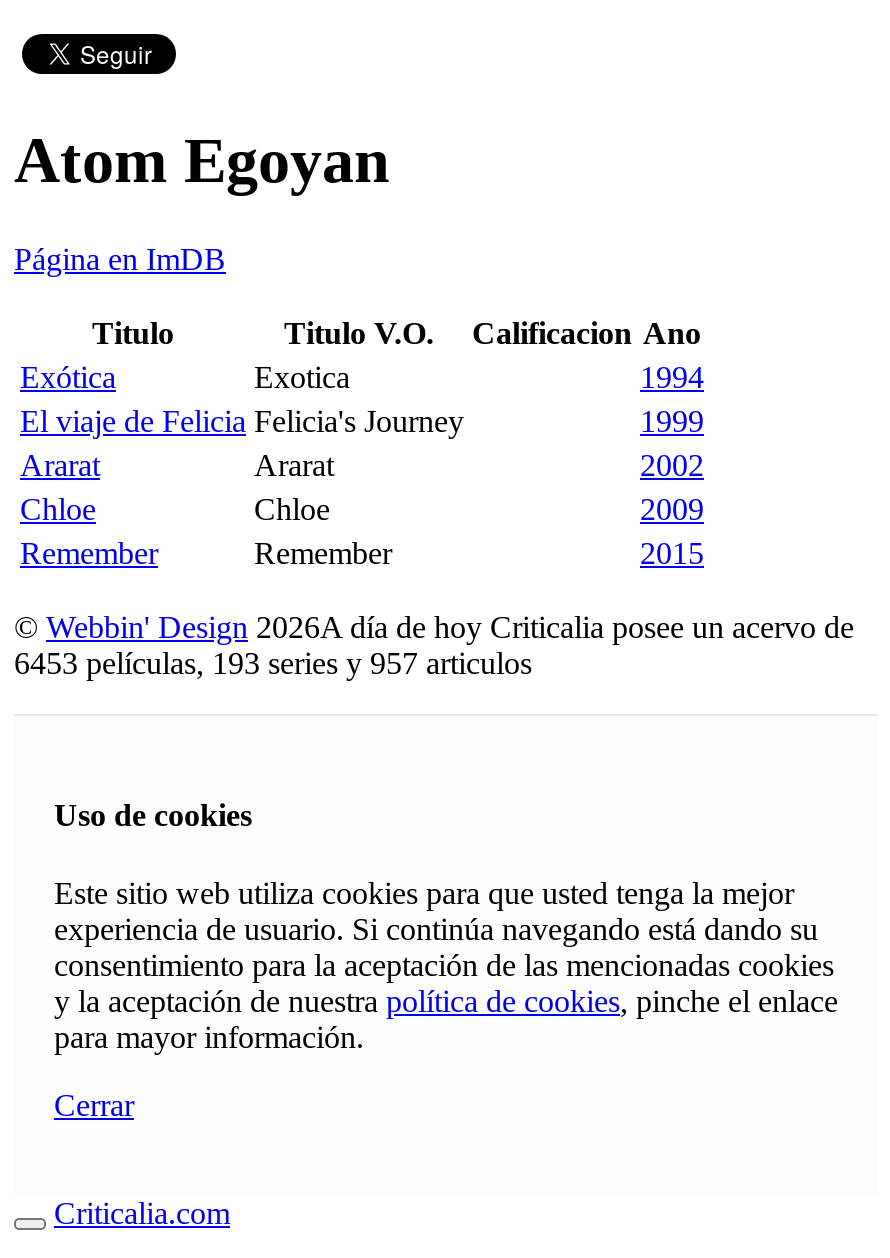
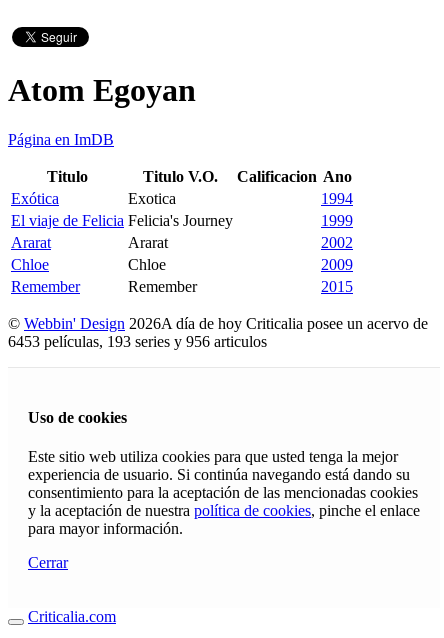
- 6453 películas, 193 series y 957 articulos
+ 6453 películas, 193 series y 956 articulos
